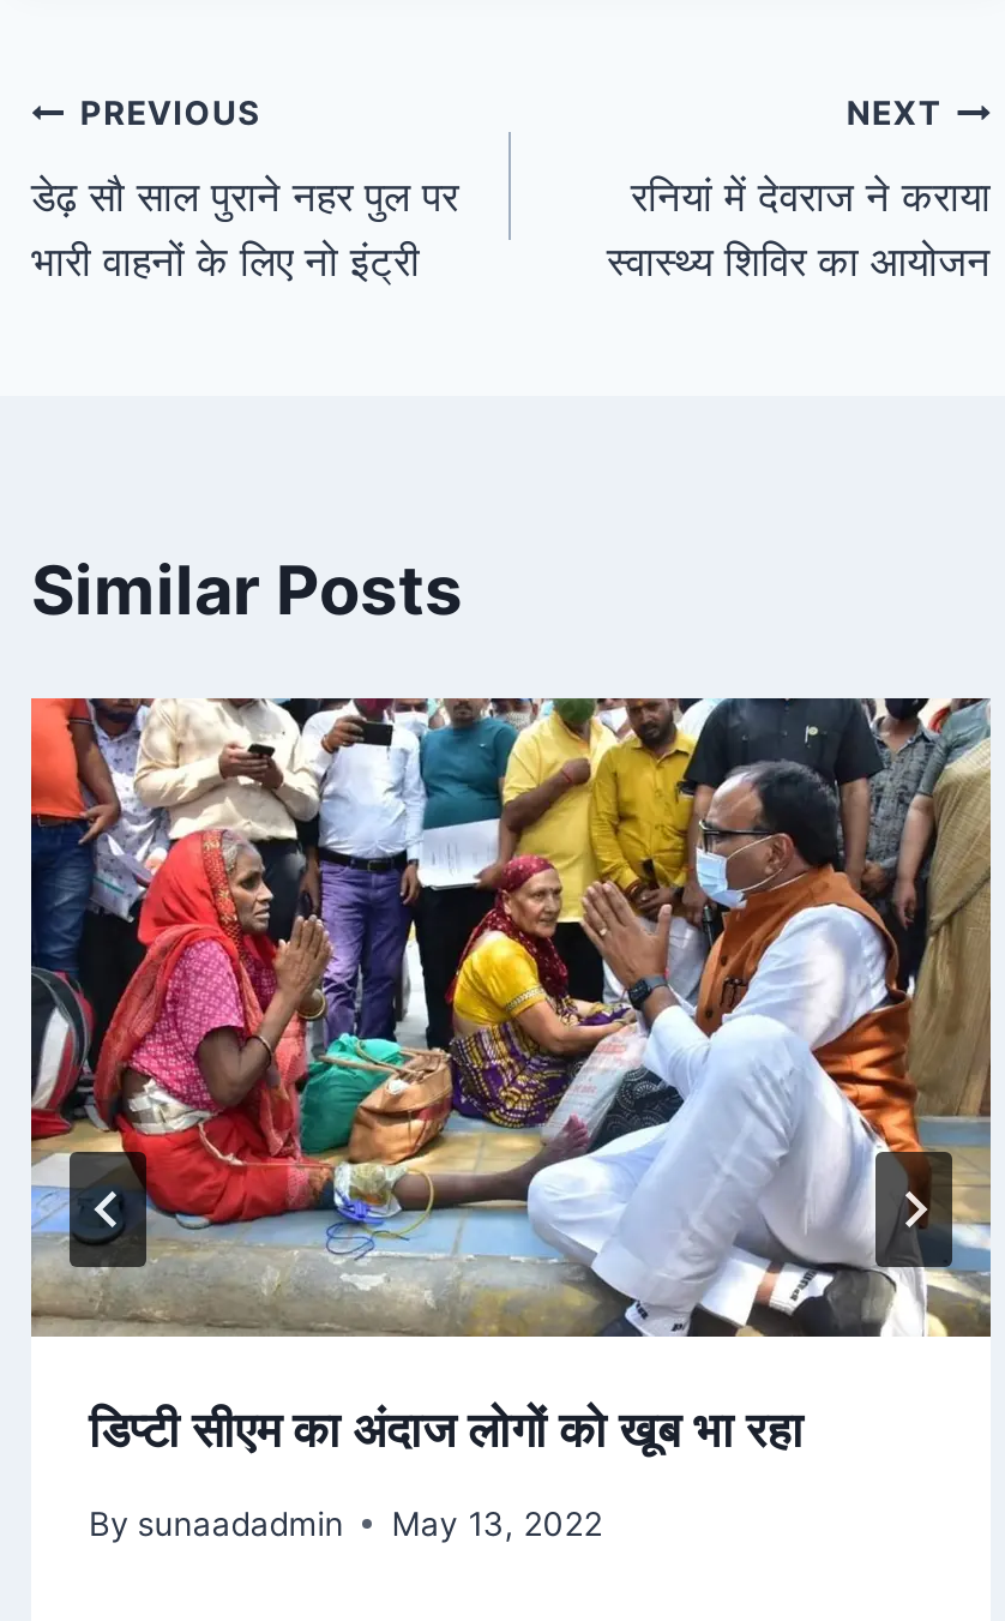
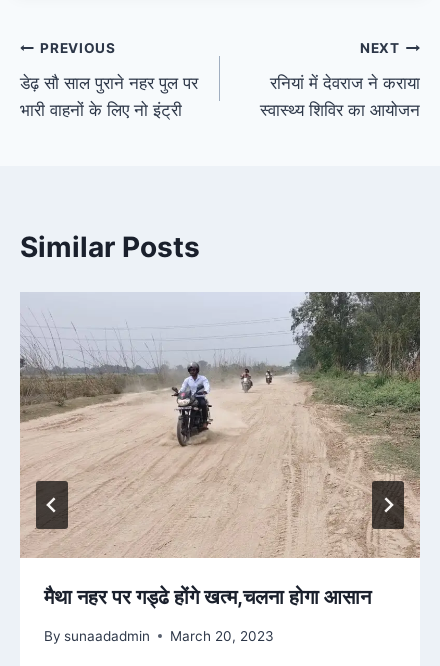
- [image]
- डिप्टी सीएम का अंदाज लोगों को खूब भा रहा
+ [image]
+ मैथा नहर पर गड्ढे होंगे खत्म,चलना होगा आसान

- By sunaadadmin May 13, 2022
+ By sunaadadmin March 20, 2023
